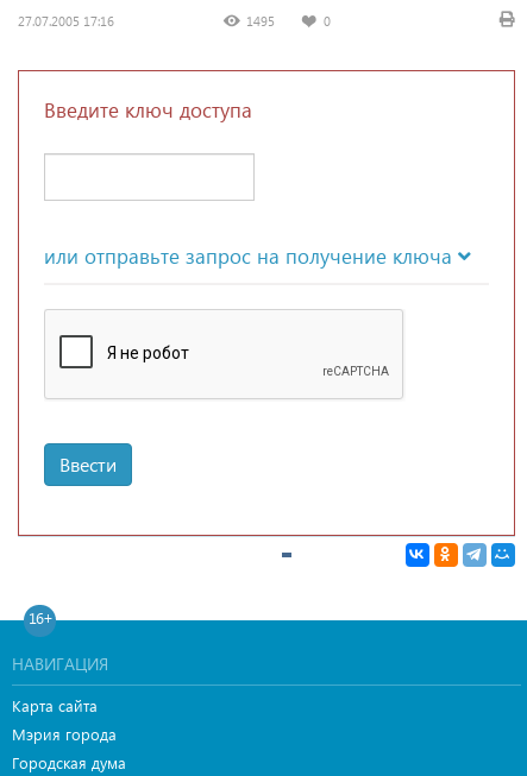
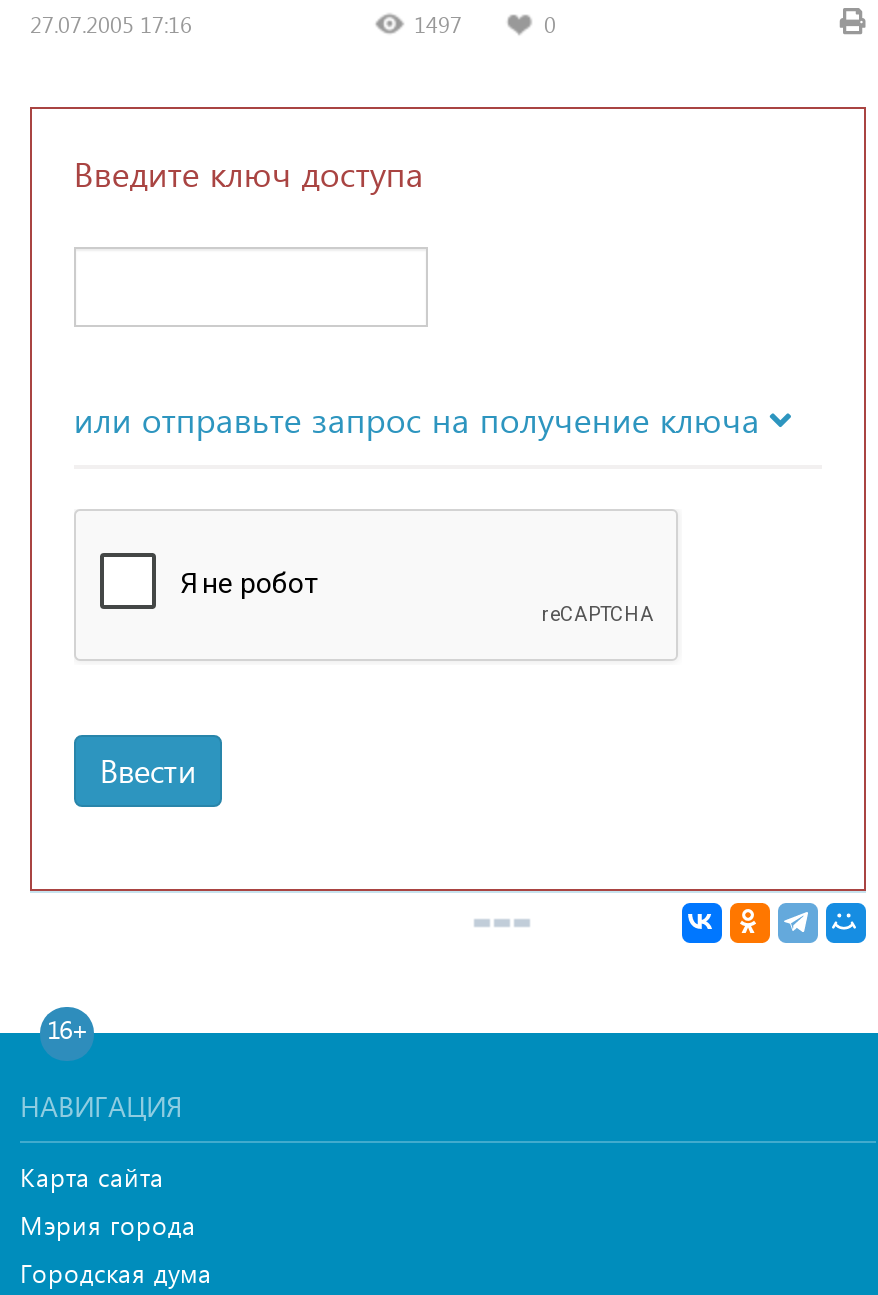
- 1495
+ 1497
